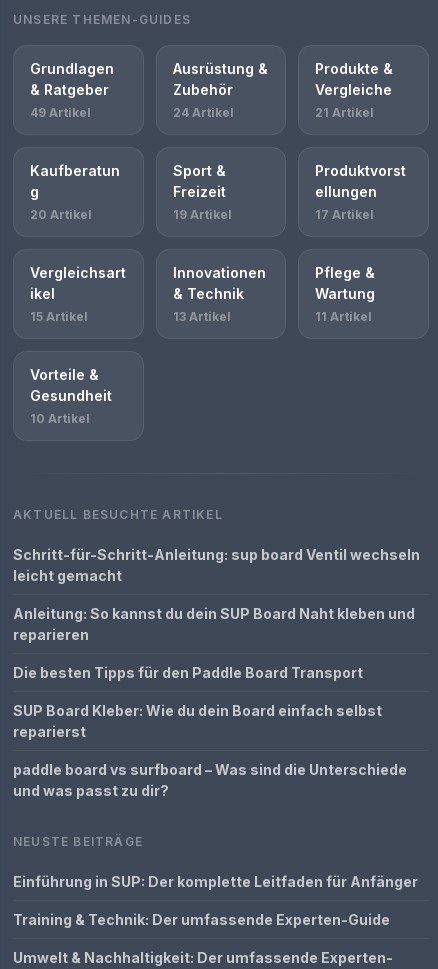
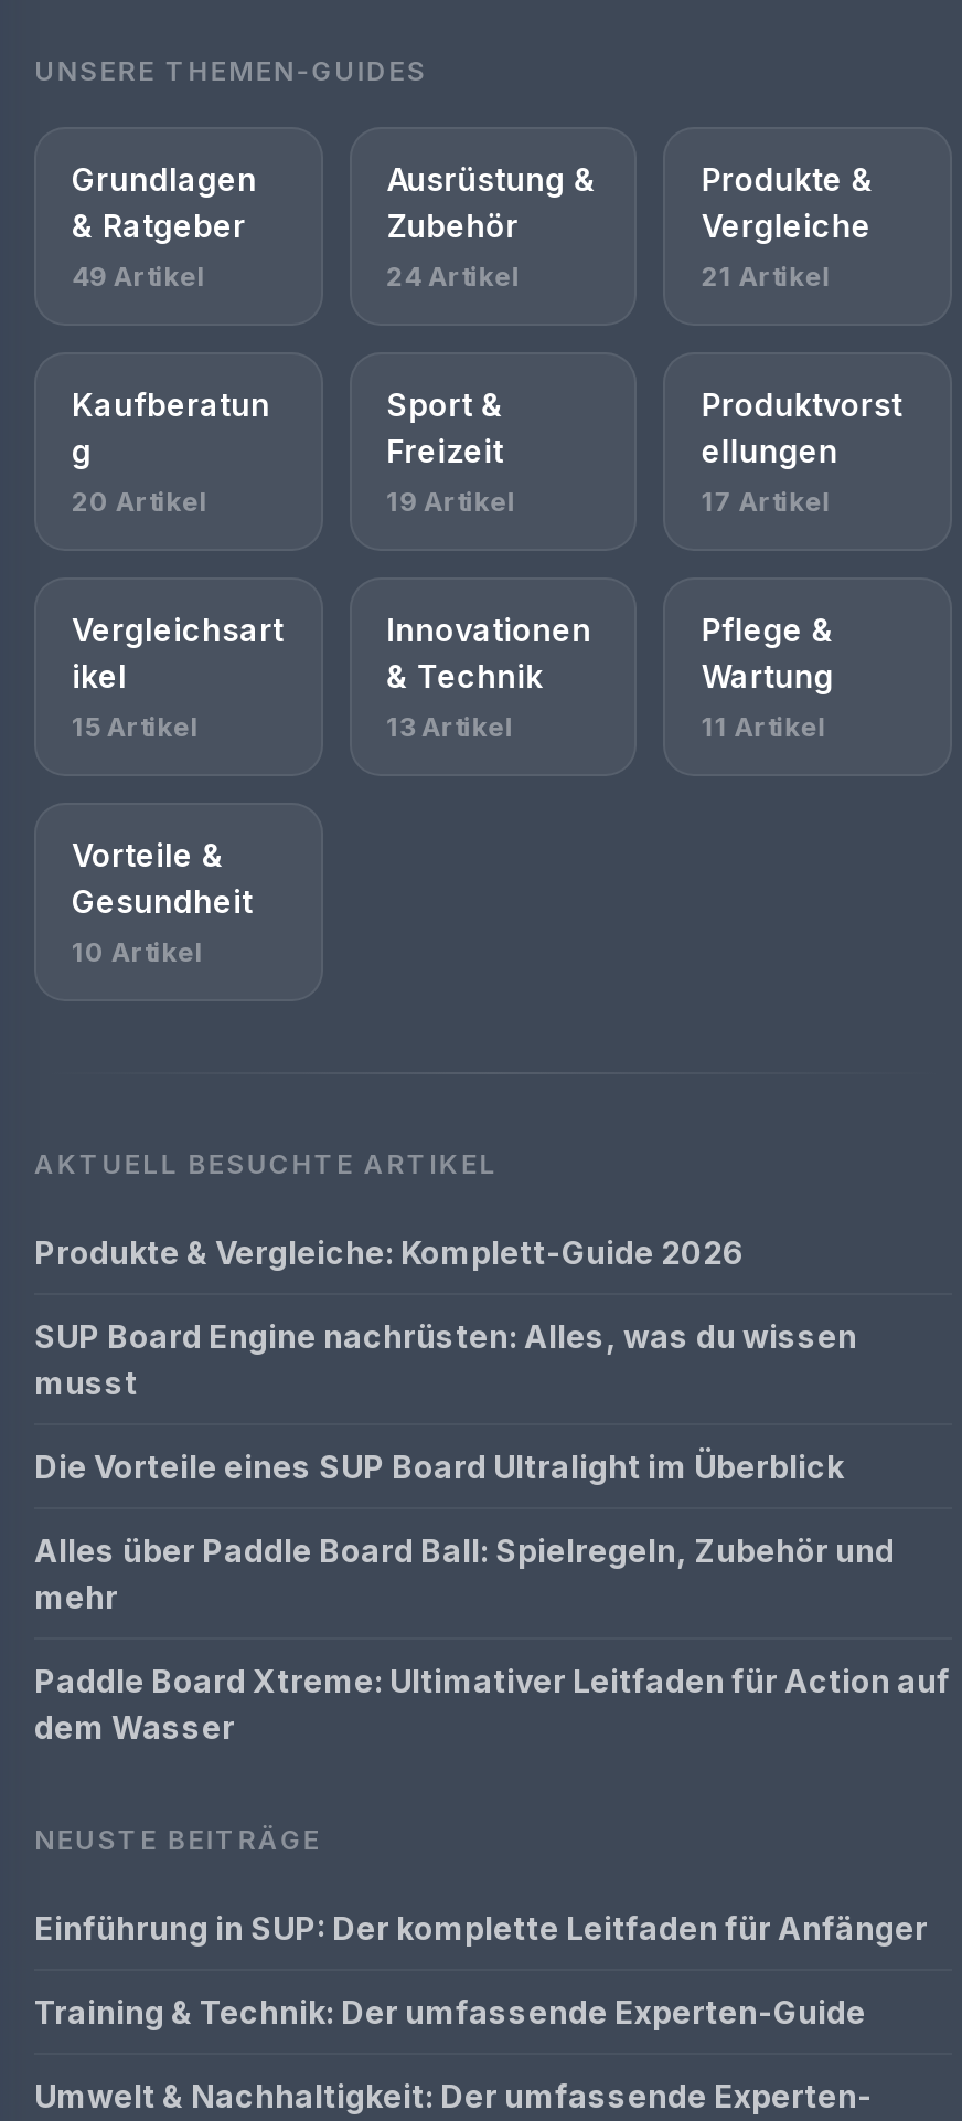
- Schritt-für-Schritt-Anleitung: sup board Ventil wechseln
- leicht gemacht
+ Produkte & Vergleiche: Komplett-Guide 2026

- Anleitung: So kannst du dein SUP Board Naht kleben und
- reparieren
+ SUP Board Engine nachrüsten: Alles, was du wissen
+ musst

- Die besten Tipps für den Paddle Board Transport
+ Die Vorteile eines SUP Board Ultralight im Überblick

- SUP Board Kleber: Wie du dein Board einfach selbst
- reparierst
+ Alles über Paddle Board Ball: Spielregeln, Zubehör und
+ mehr

- paddle board vs surfboard – Was sind die Unterschiede
- und was passt zu dir?
+ Paddle Board Xtreme: Ultimativer Leitfaden für Action auf
+ dem Wasser
